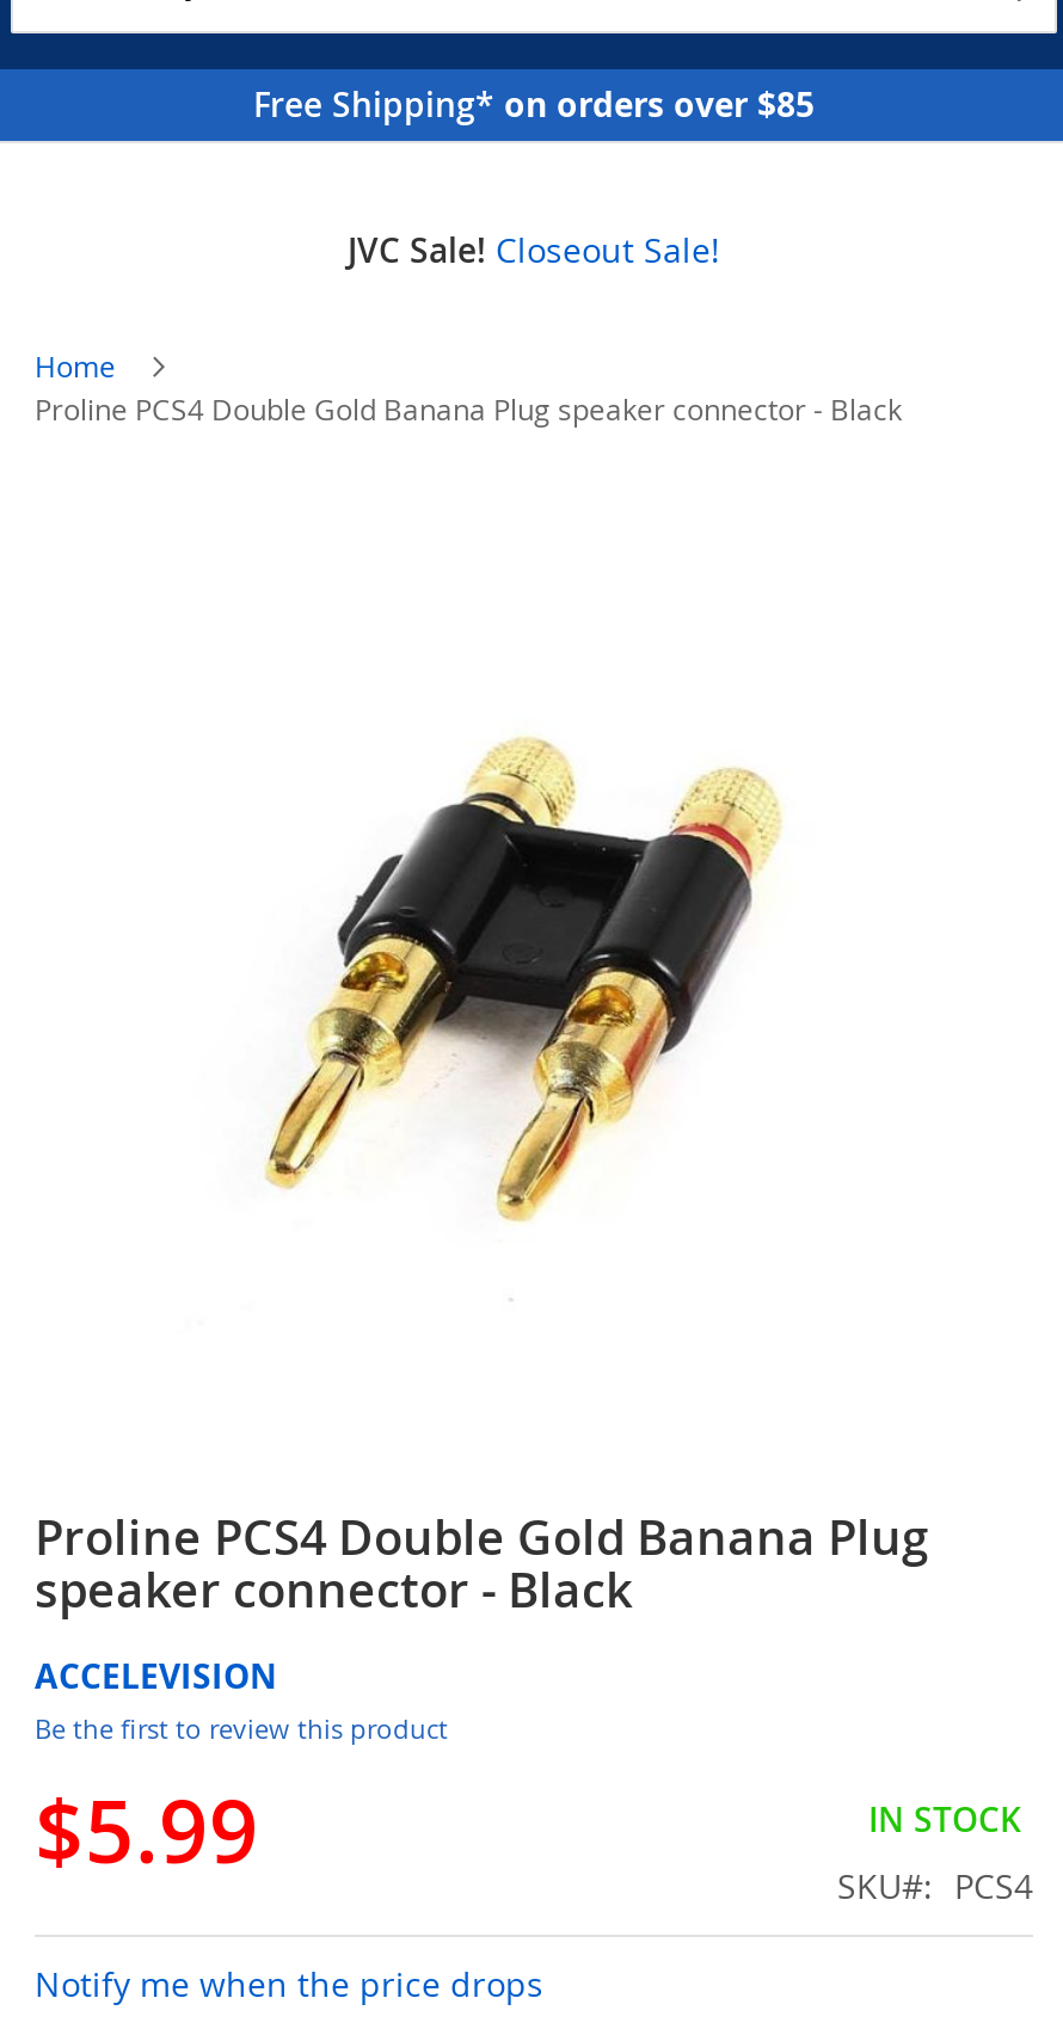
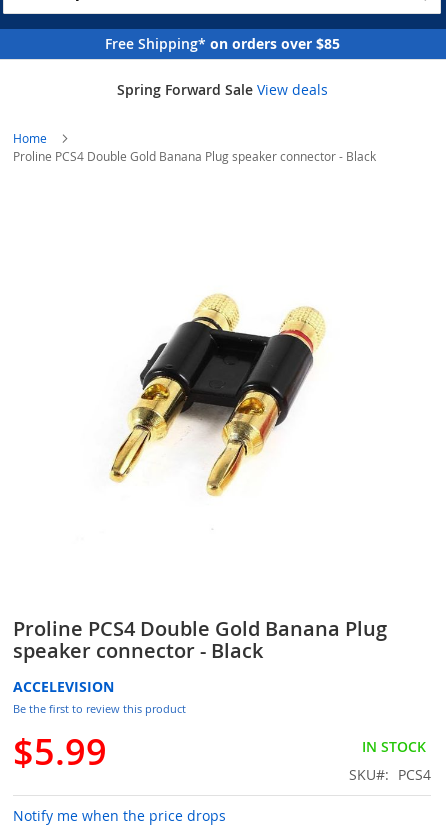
- JVC Sale! Closeout Sale!
+ Spring Forward Sale View deals
